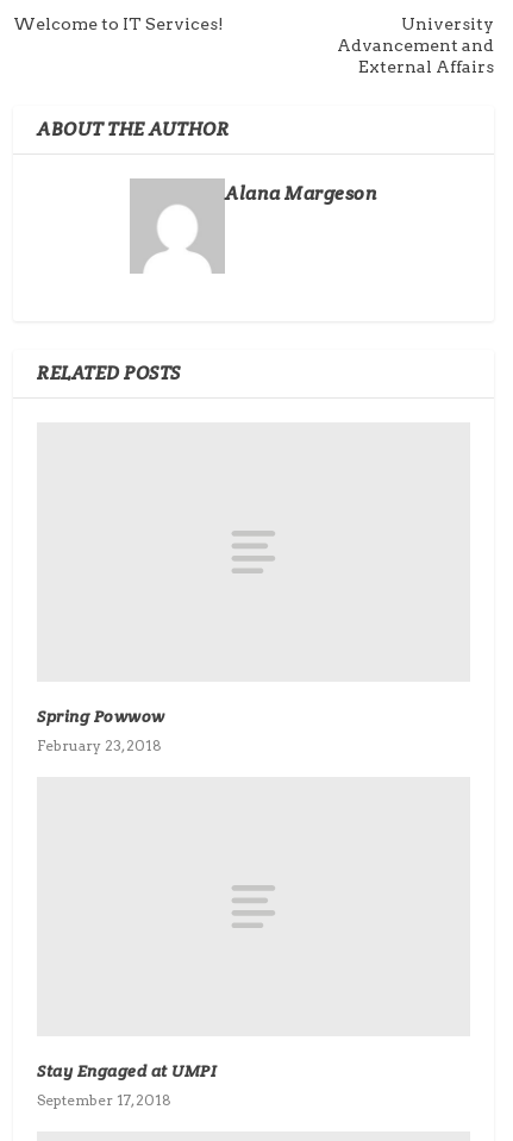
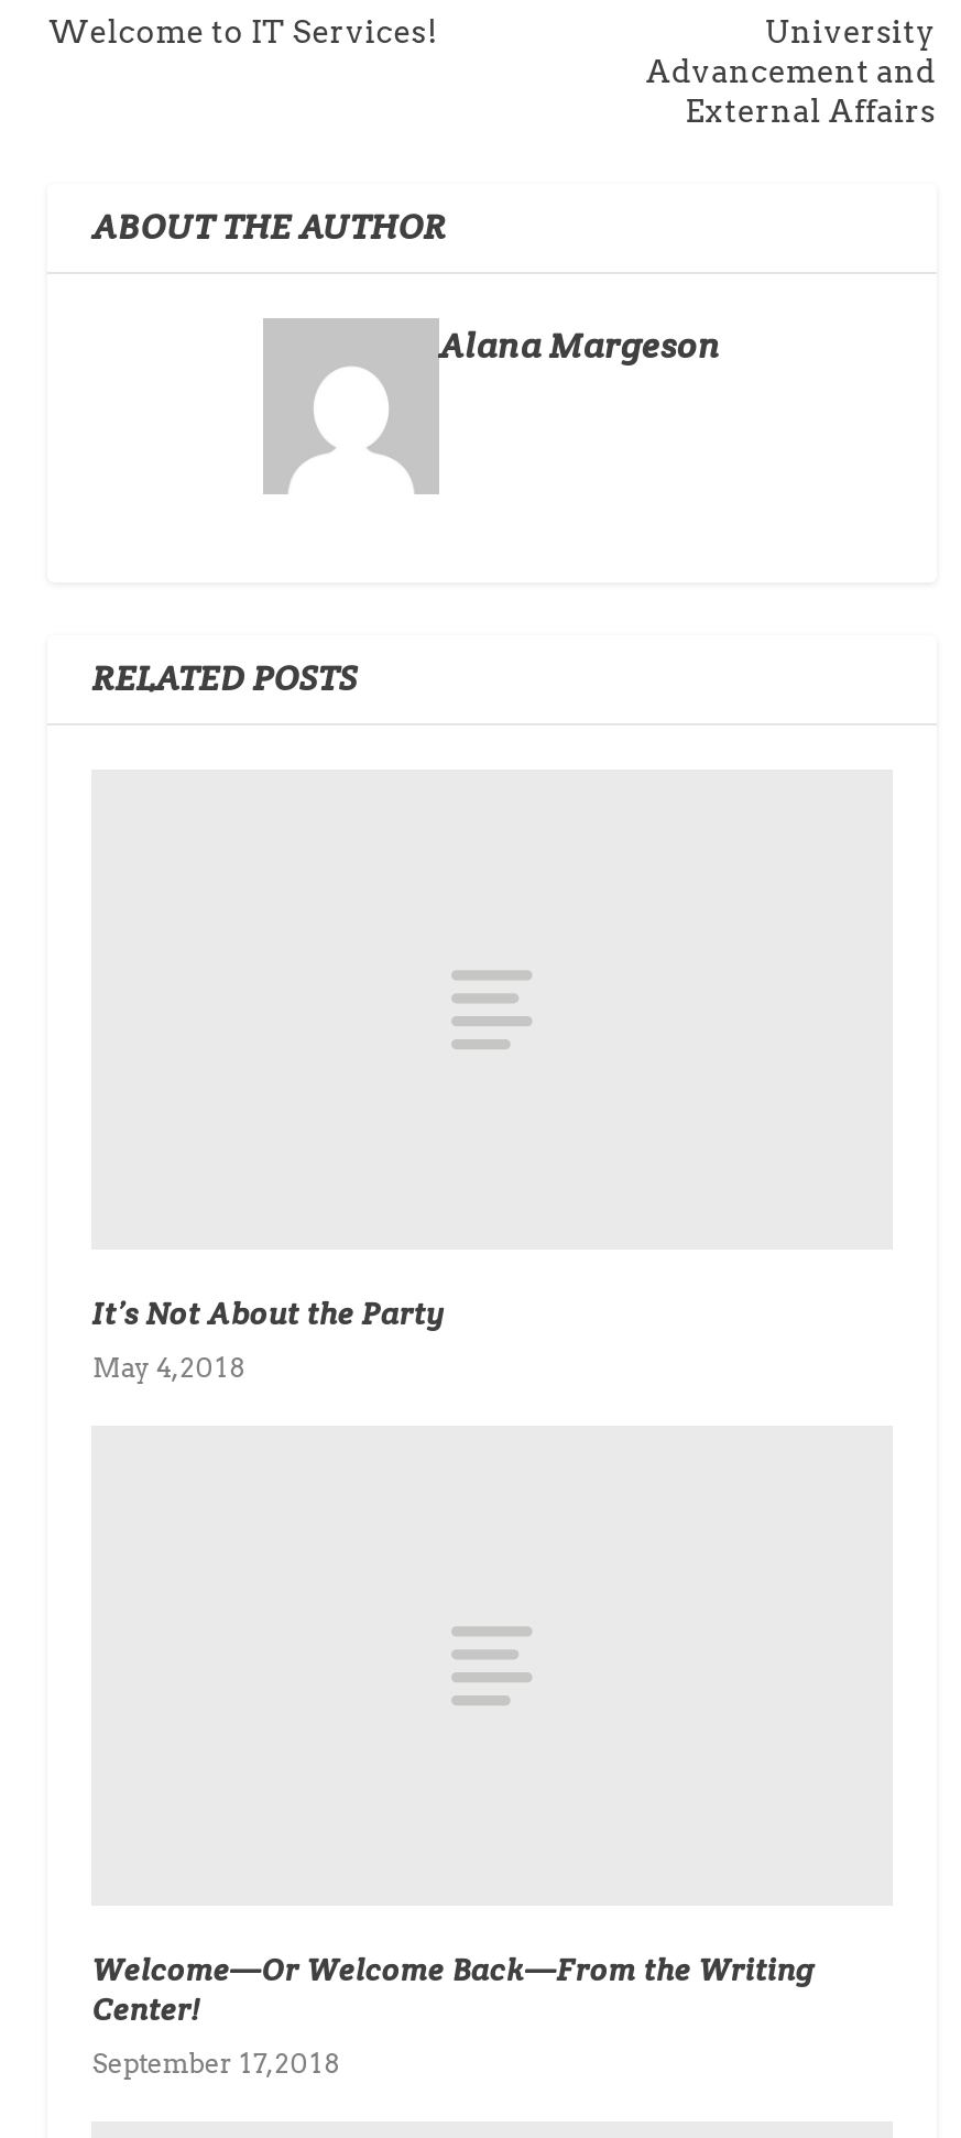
- Spring Powwow
- February 23, 2018
+ It’s Not About the Party
+ May 4, 2018

- Stay Engaged at UMPI
+ Welcome—Or Welcome Back—From the Writing
+ Center!
